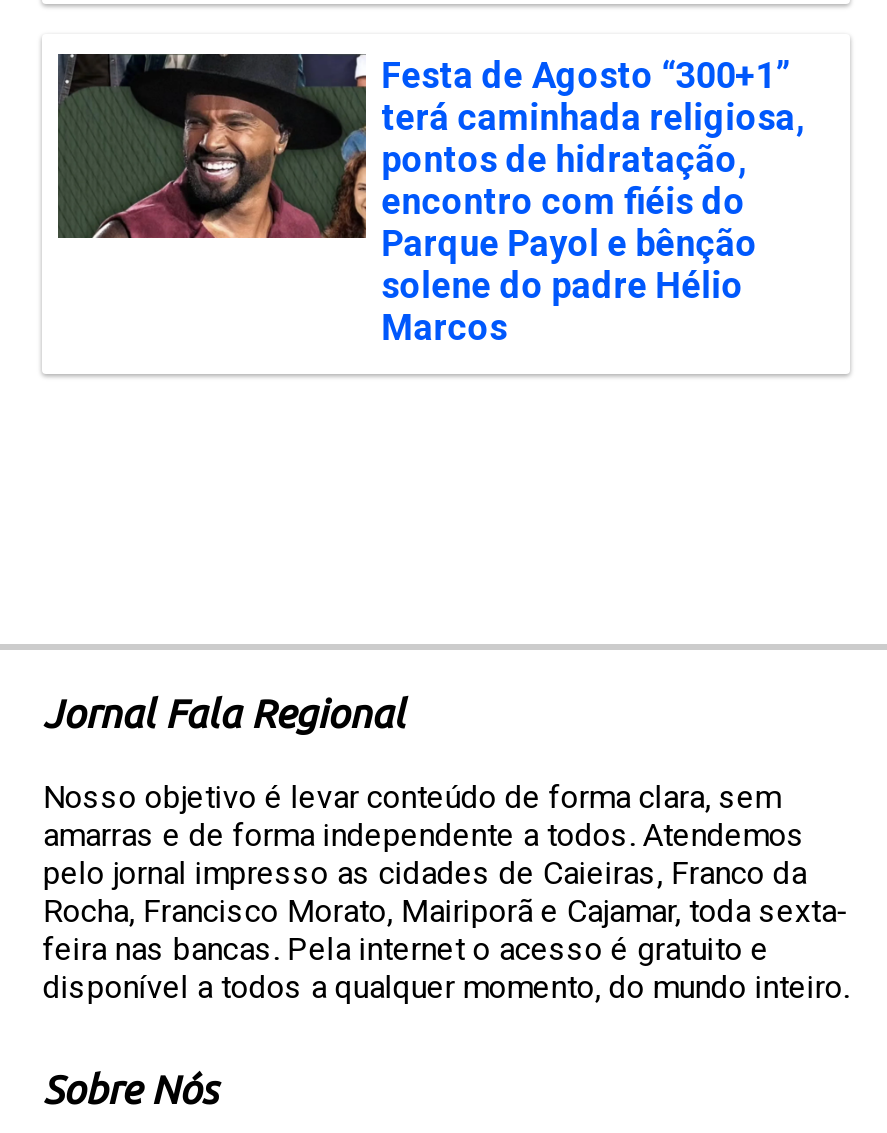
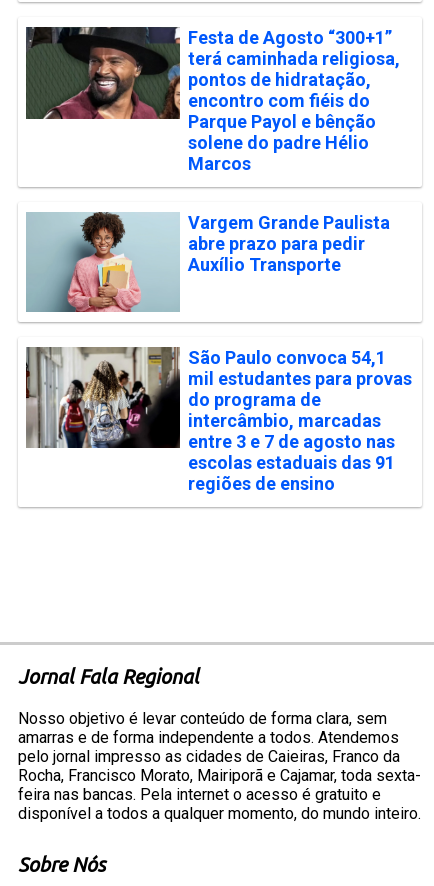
+ [image]
+ Vargem Grande Paulista
+ abre prazo para pedir
+ Auxílio Transporte

+ [image]
+ São Paulo convoca 54,1
+ mil estudantes para provas
+ do programa de
+ intercâmbio, marcadas
+ entre 3 e 7 de agosto nas
+ escolas estaduais das 91
+ regiões de ensino
